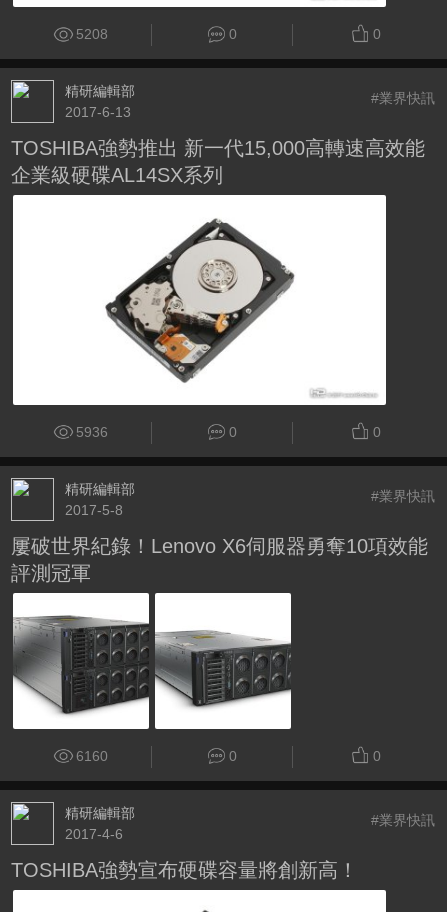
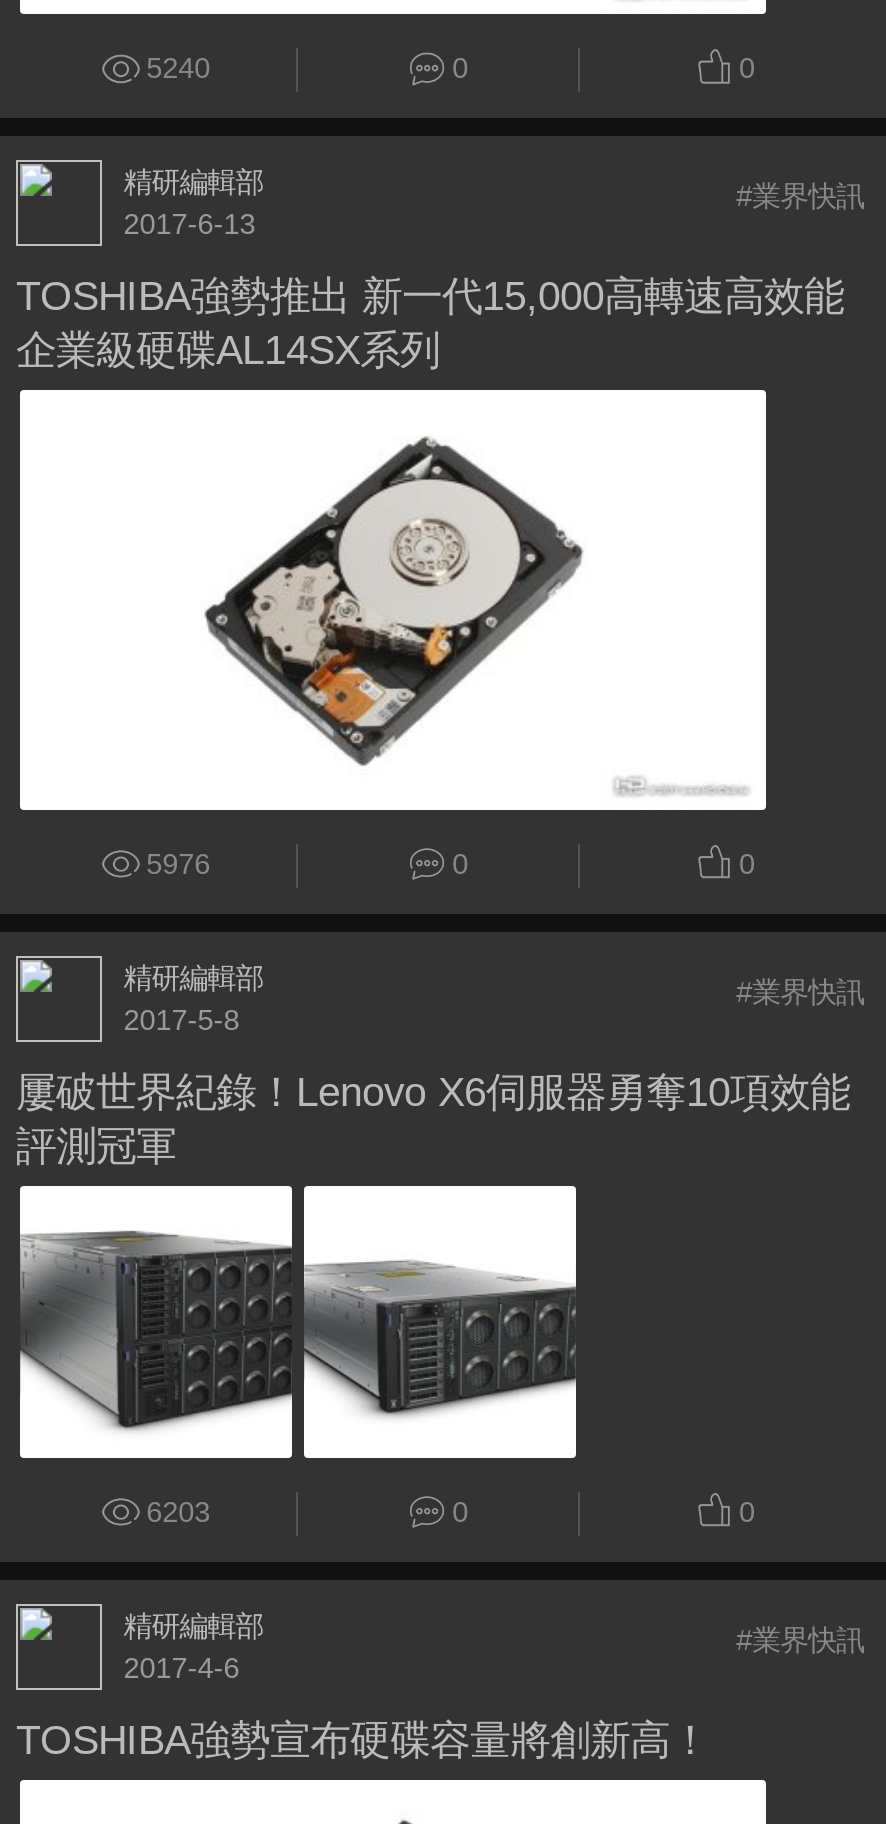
- 5208
+ 5240

- 5936
+ 5976

- 6160
+ 6203
